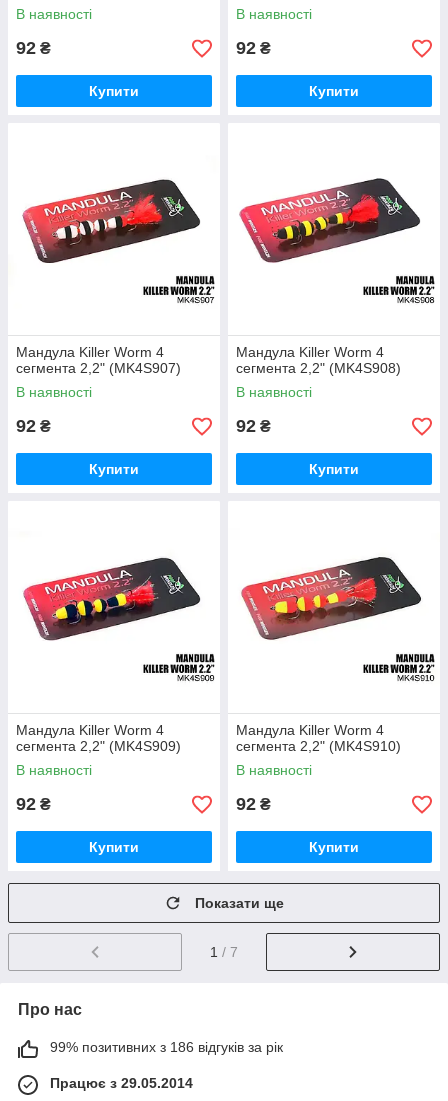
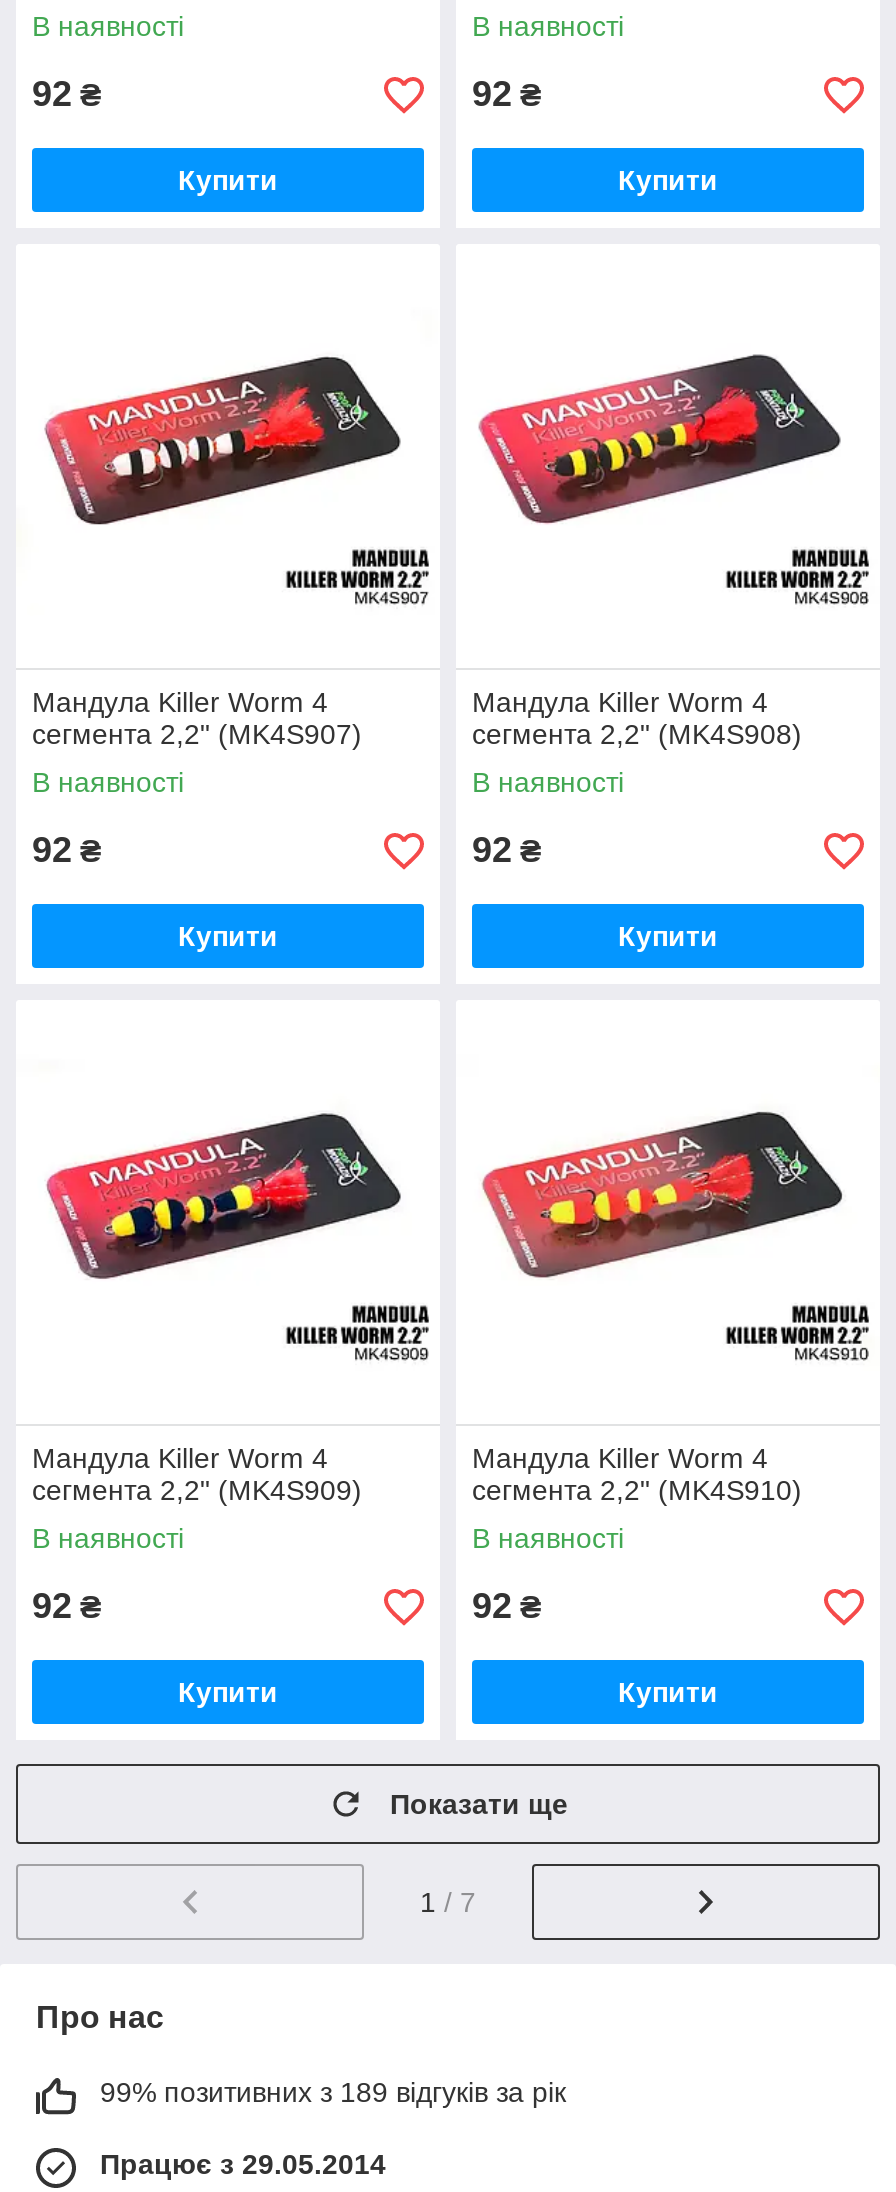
- 99% позитивних з 186 відгуків за рік
+ 99% позитивних з 189 відгуків за рік
